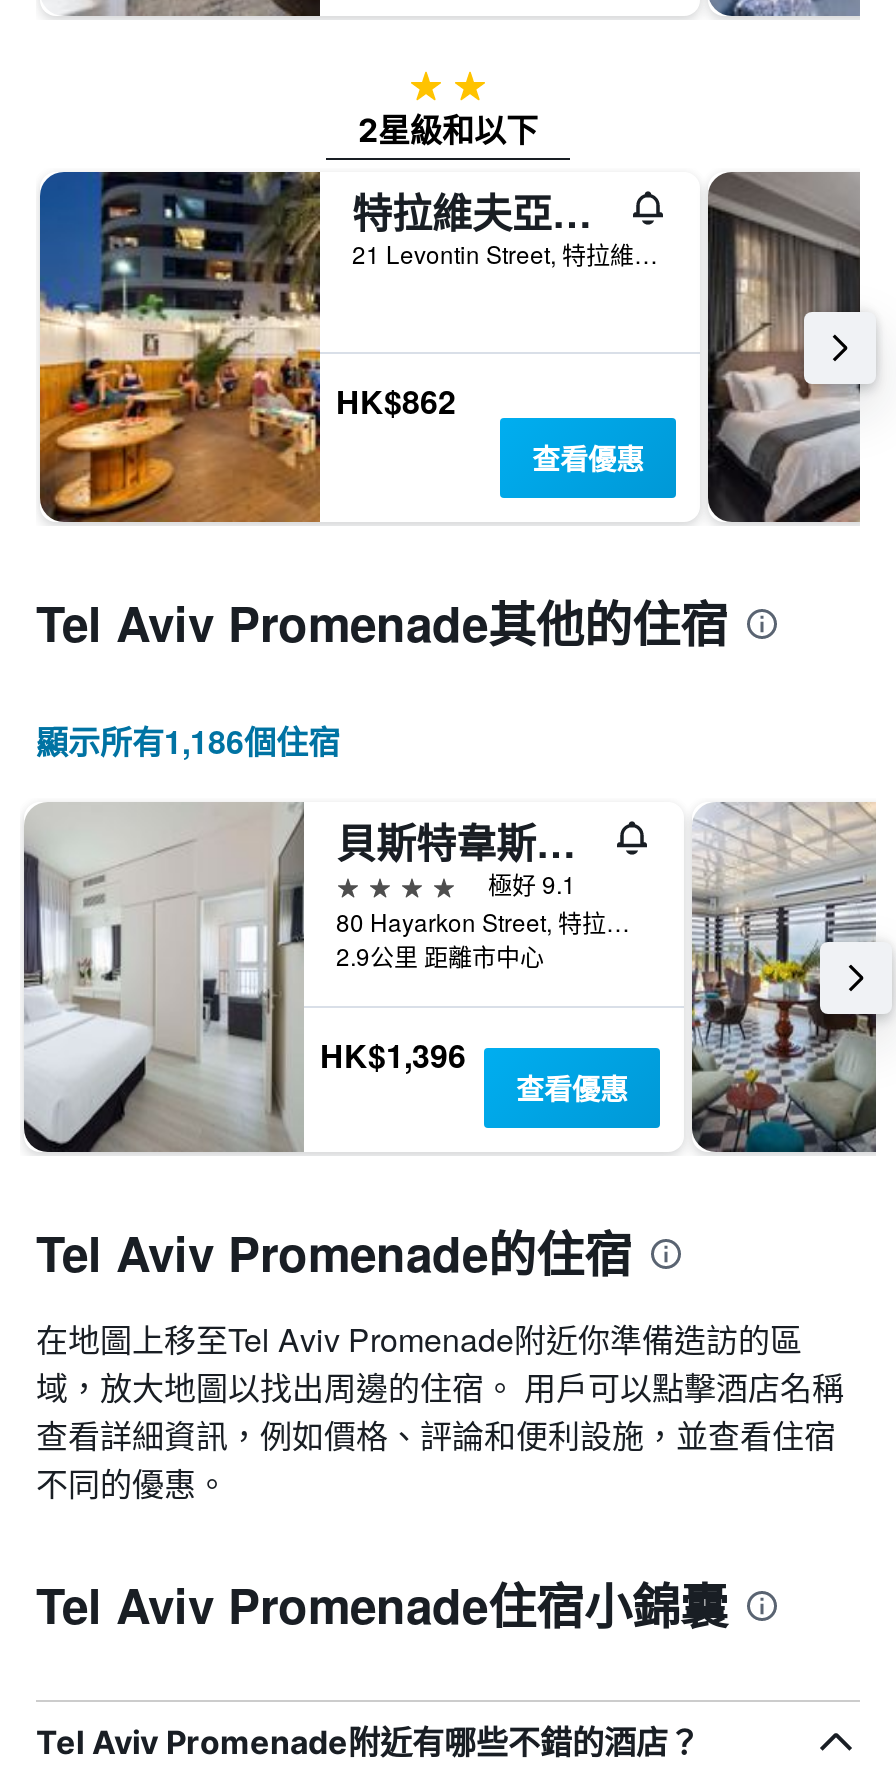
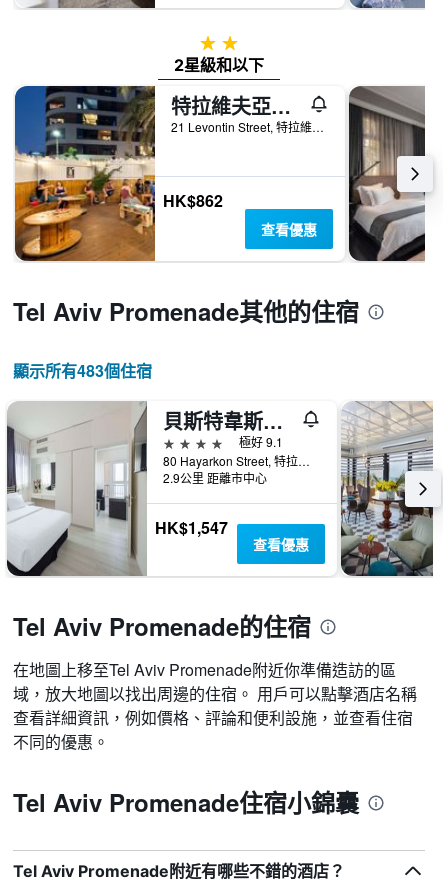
- 顯示所有1,186個住宿
+ 顯示所有483個住宿

- HK$1,396
+ HK$1,547
